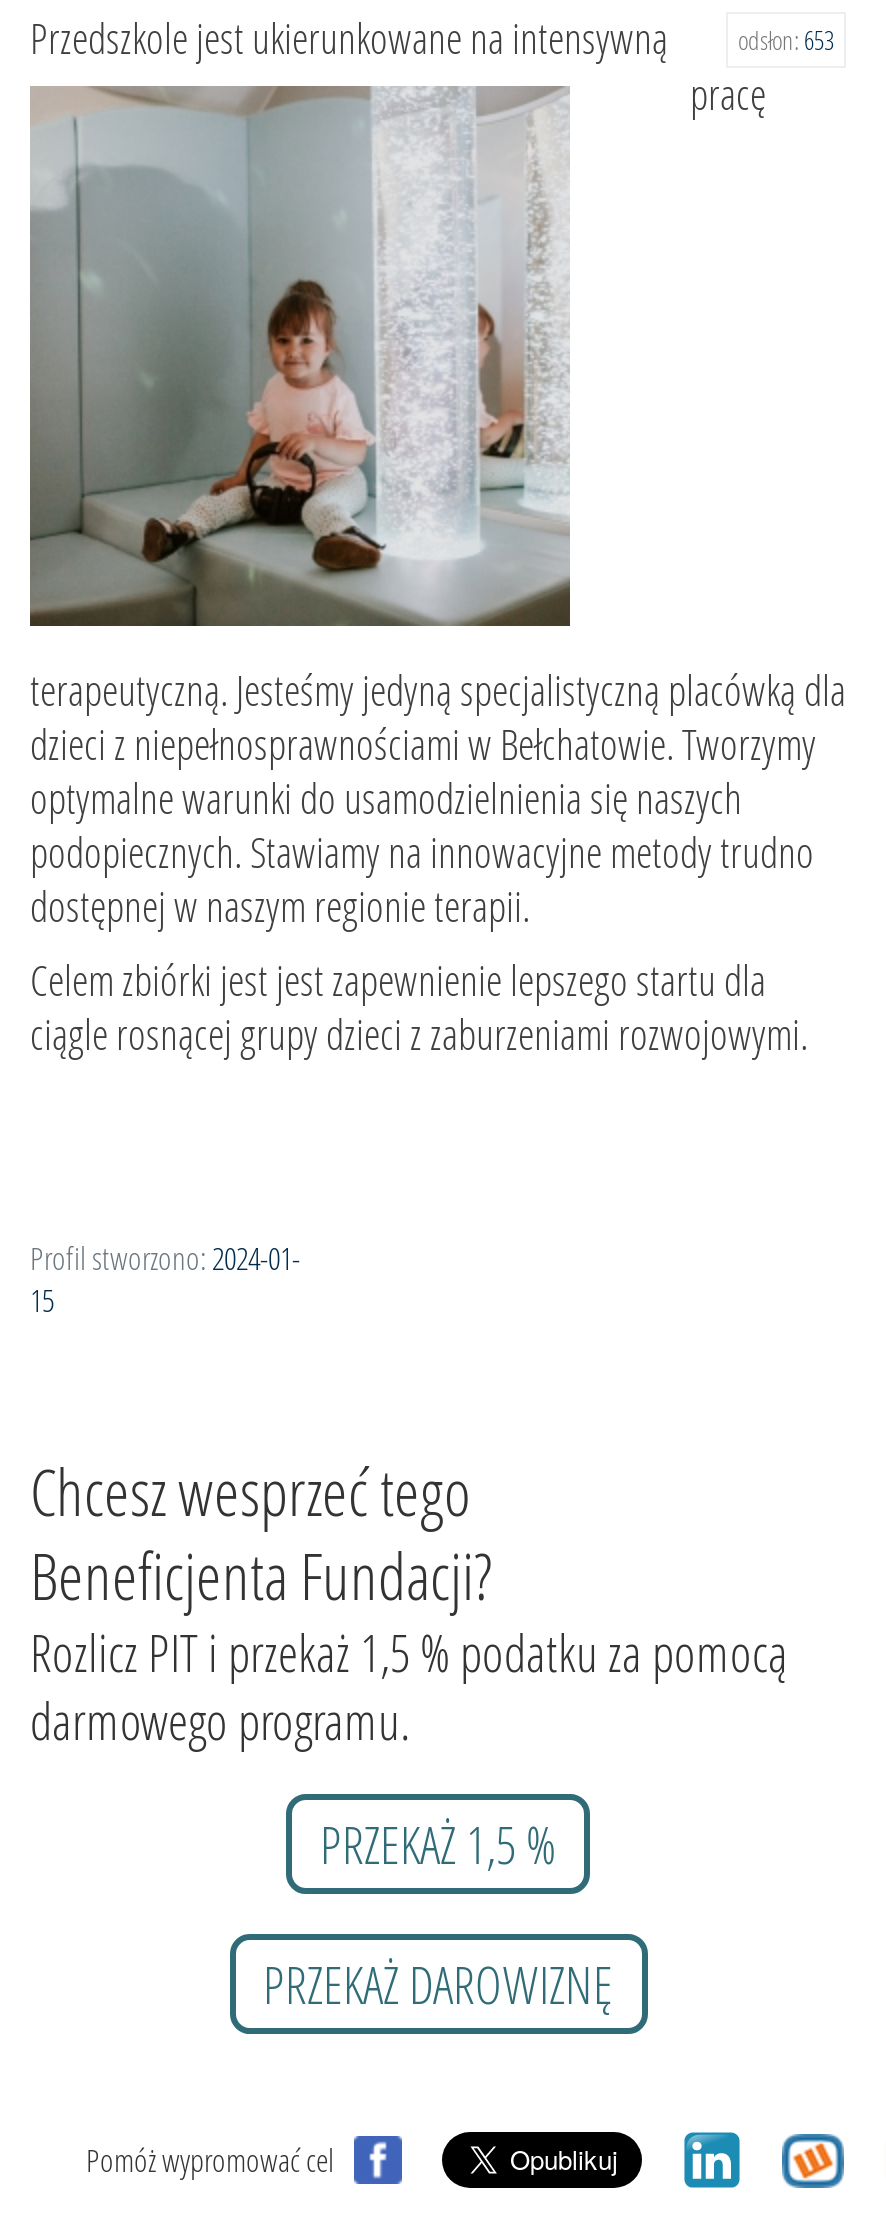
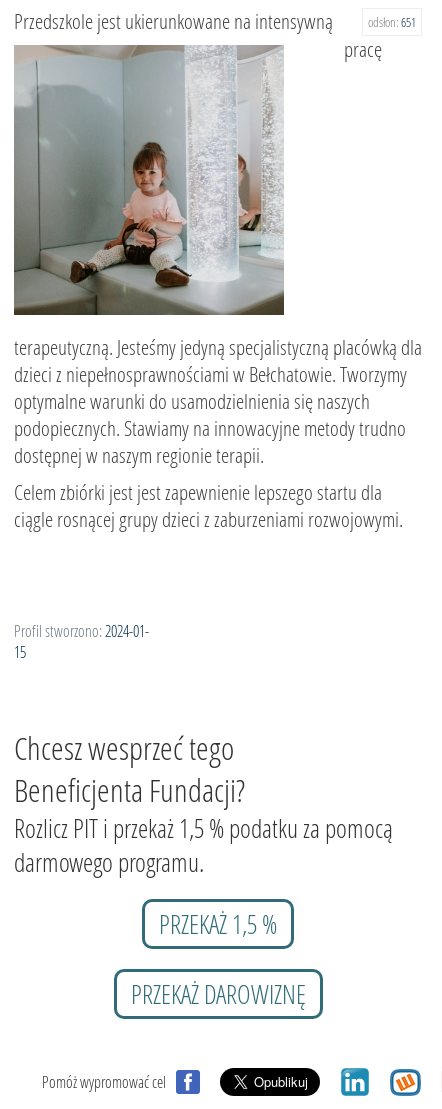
- odsłon: 653
+ odsłon: 651
